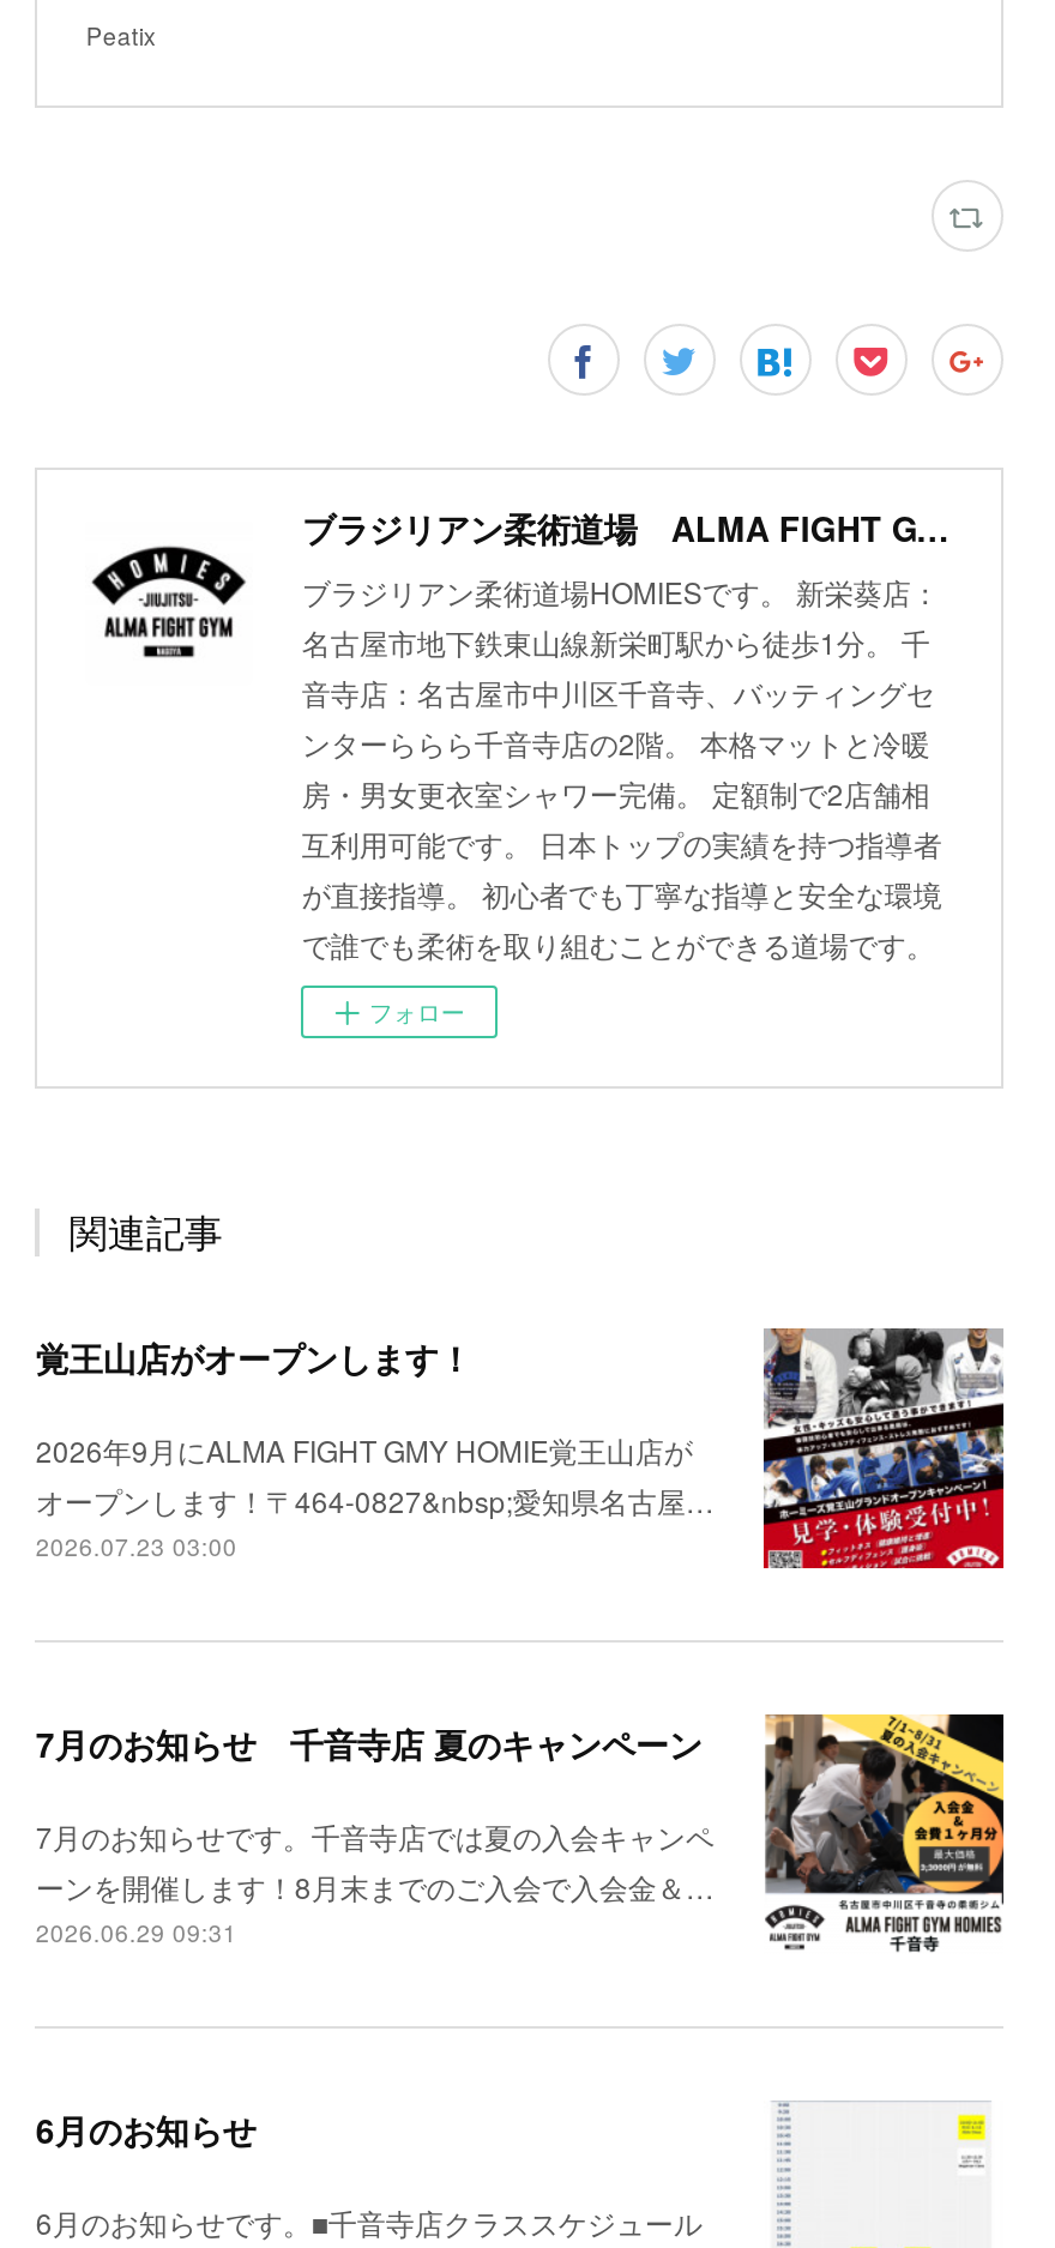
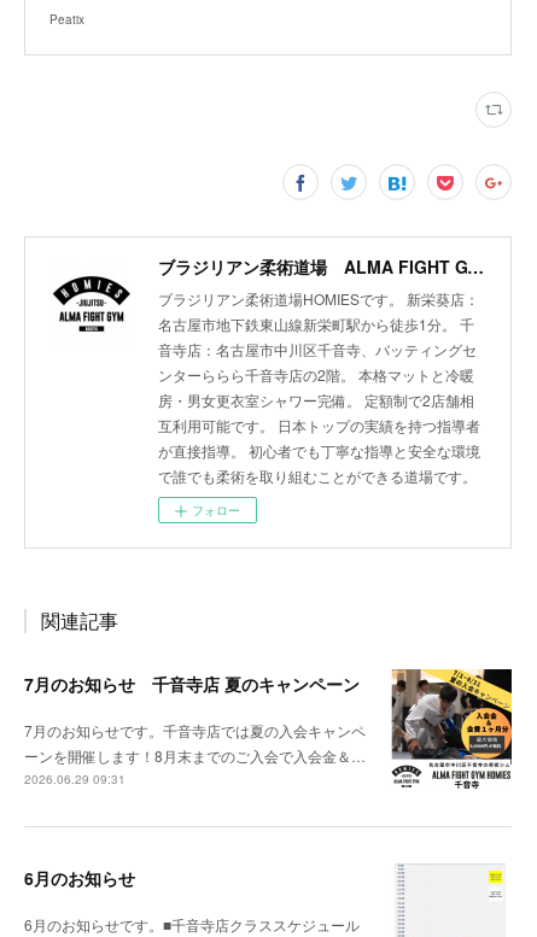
- [image]
- 覚王山店がオープンします！
- 2026年9月にALMA FIGHT GMY HOMIE覚王山店が
- オープンします！〒464-0827&nbsp;愛知県名古屋…
- 2026.07.23 03:00
